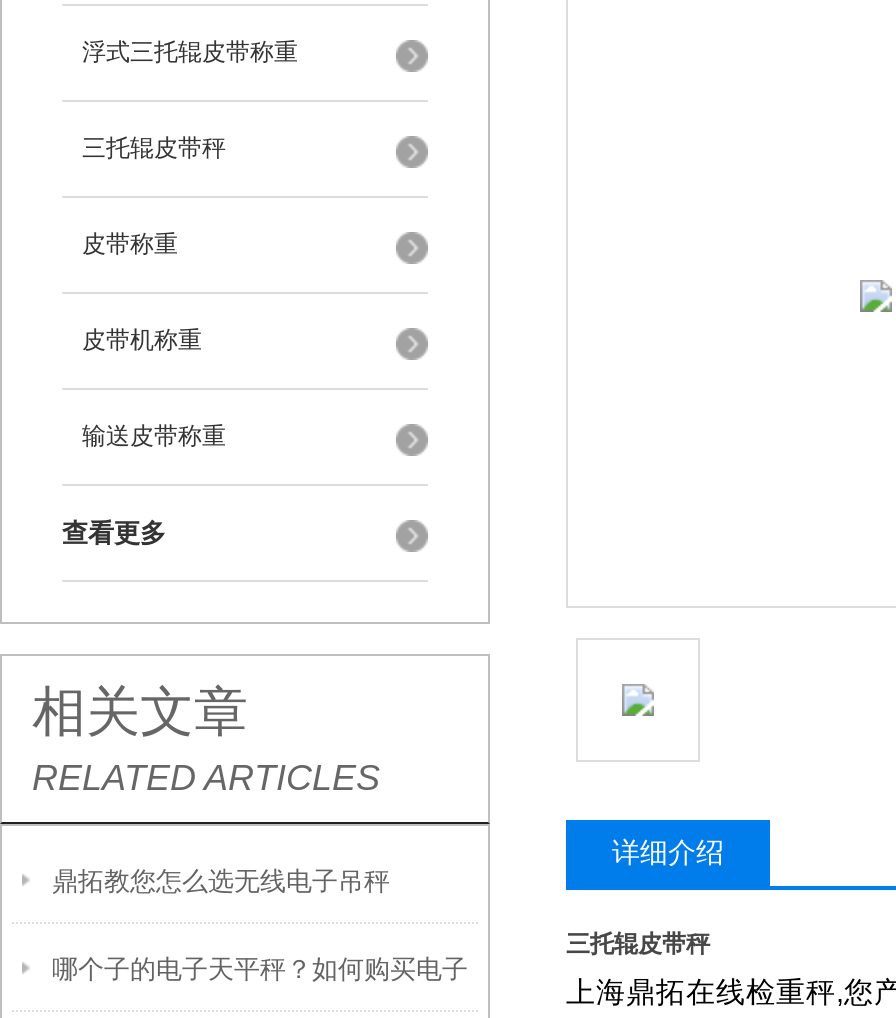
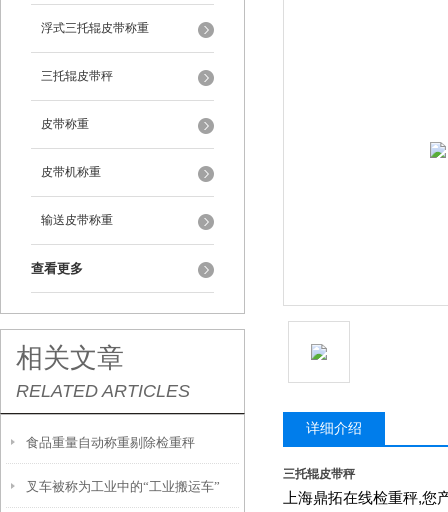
- 鼎拓教您怎么选无线电子吊秤
+ 食品重量自动称重剔除检重秤

- 哪个子的电子天平秤？如何购买电子
+ 叉车被称为工业中的“工业搬运车”
